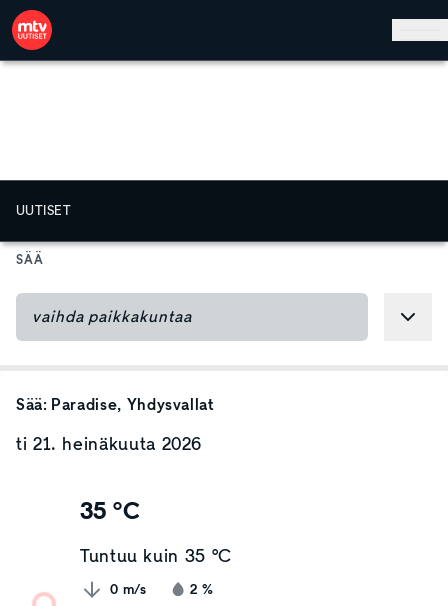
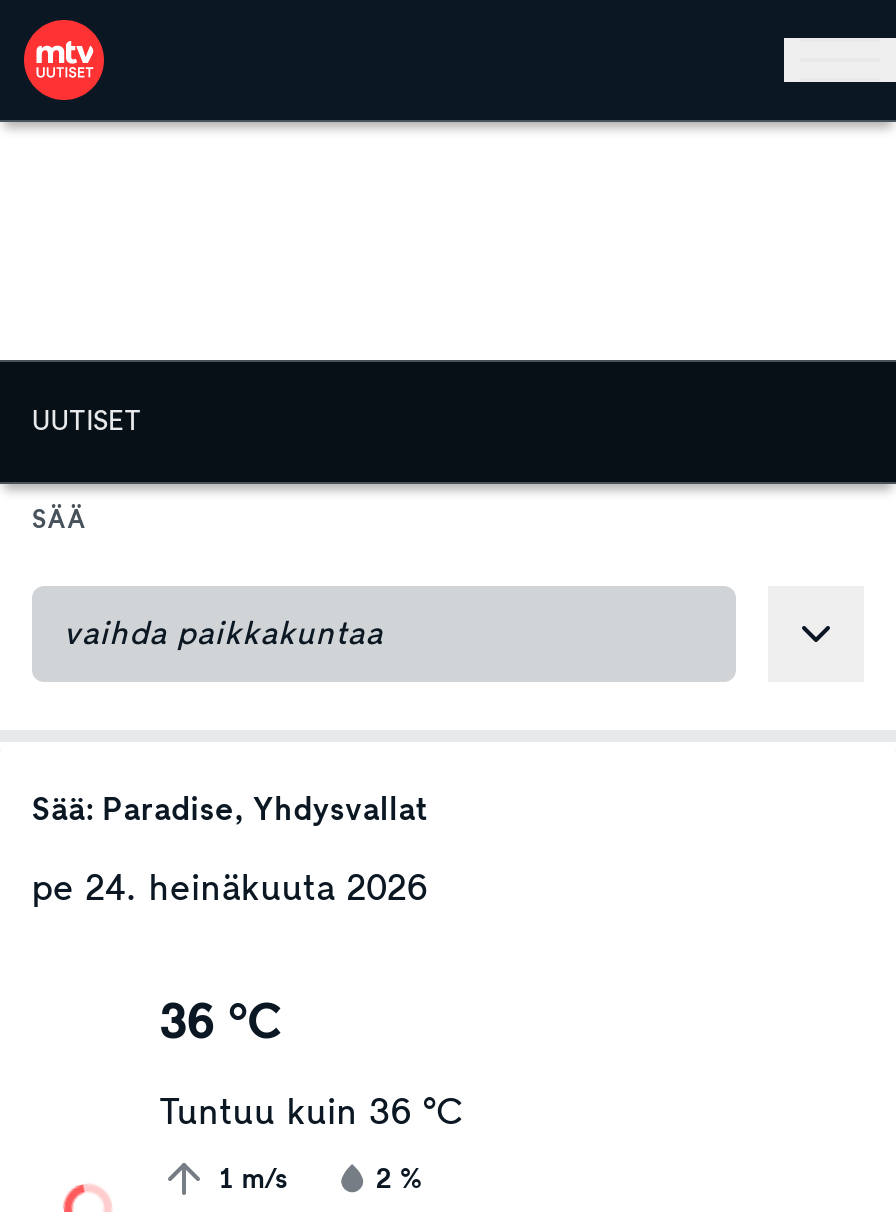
- ti 21. heinäkuuta 2026
+ pe 24. heinäkuuta 2026

- 35 °C
+ 36 °C

- Tuntuu kuin 35 °C
+ Tuntuu kuin 36 °C

- 0 m/s
+ 1 m/s
